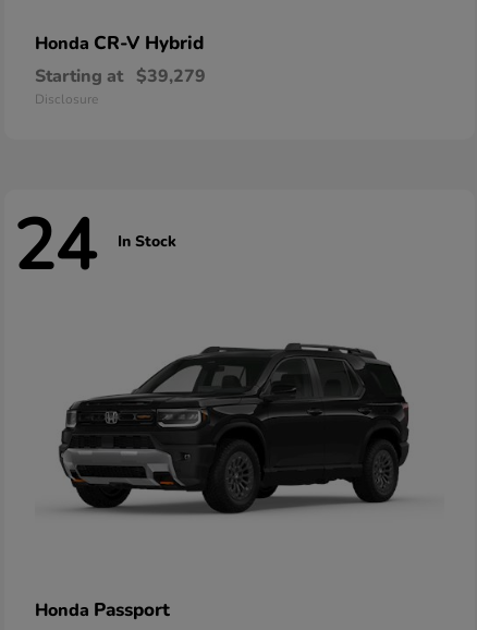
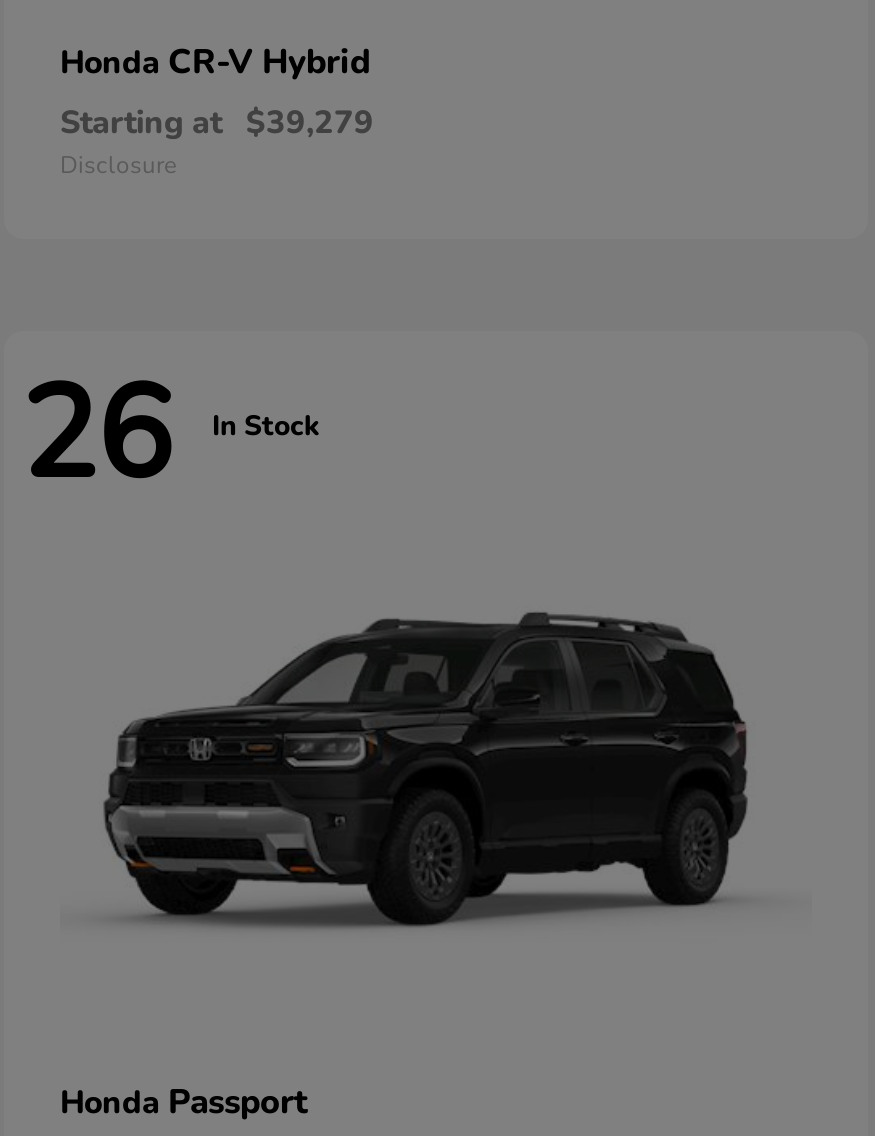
- 24 In Stock
+ 26 In Stock
